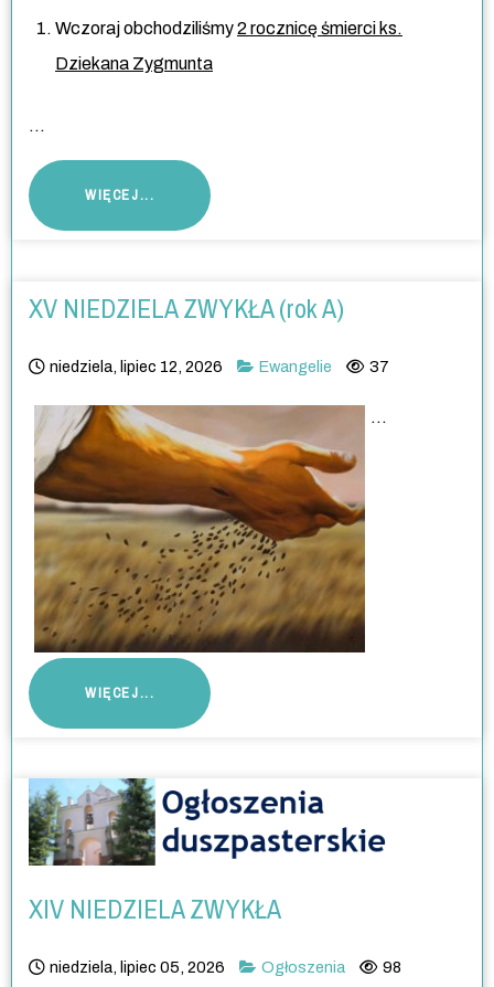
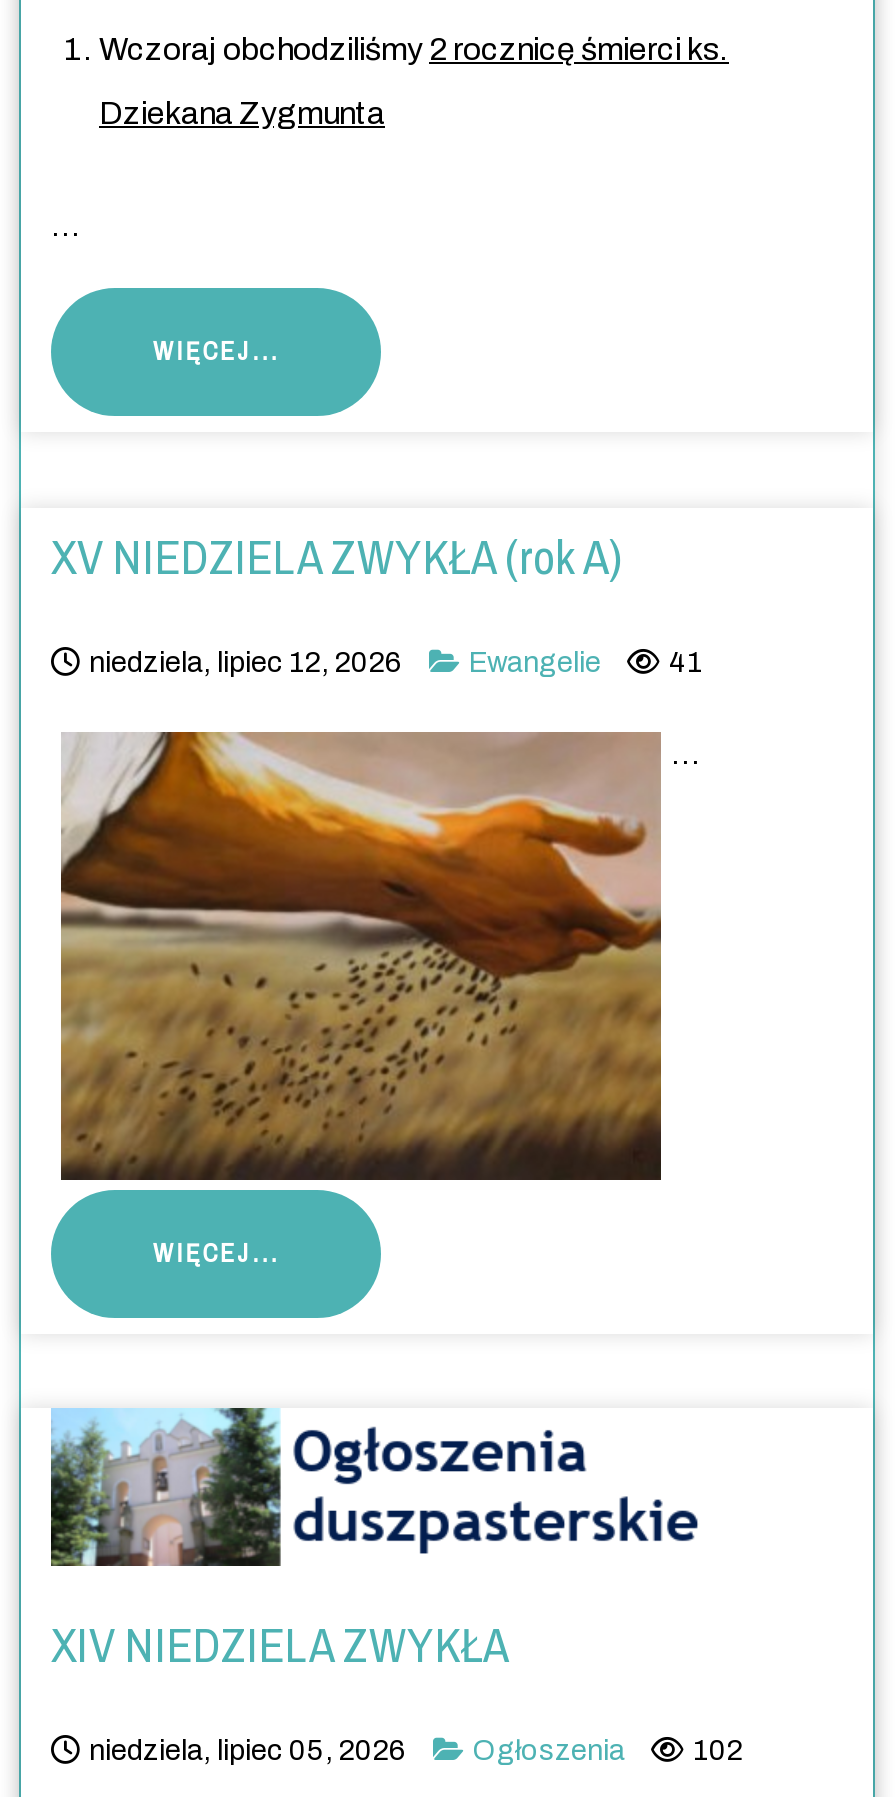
- niedziela, lipiec 12, 2026 Ewangelie 37
+ niedziela, lipiec 12, 2026 Ewangelie 41

- niedziela, lipiec 05, 2026 Ogłoszenia 98
+ niedziela, lipiec 05, 2026 Ogłoszenia 102
